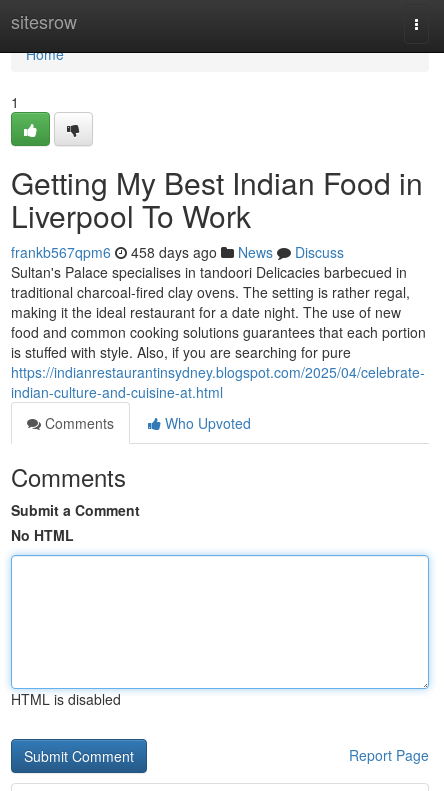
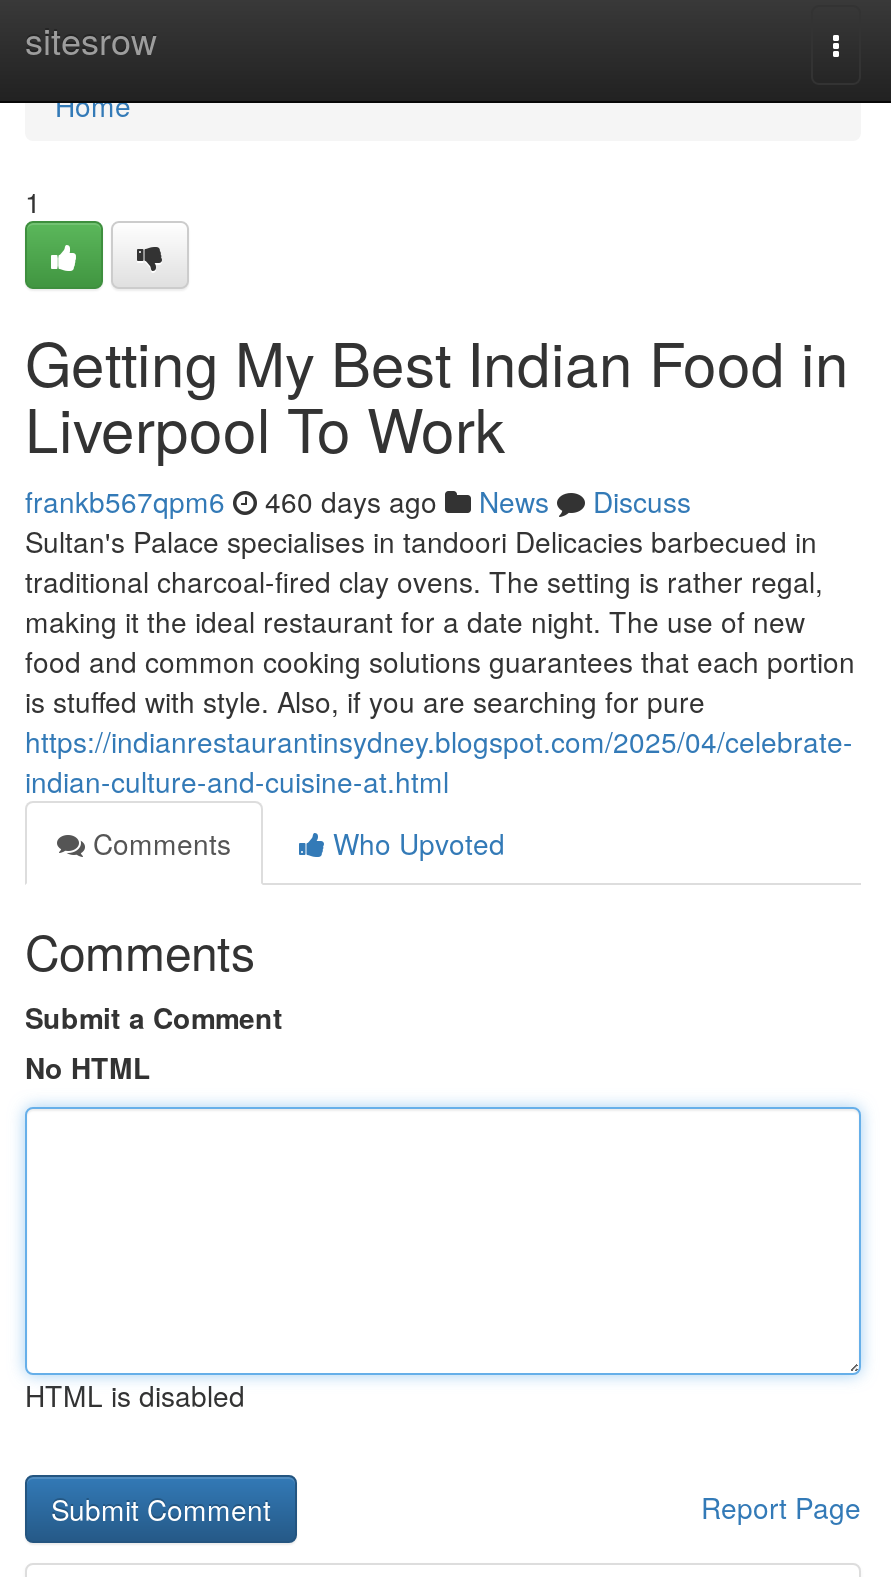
- frankb567qpm6 458 days ago News Discuss
+ frankb567qpm6 460 days ago News Discuss
